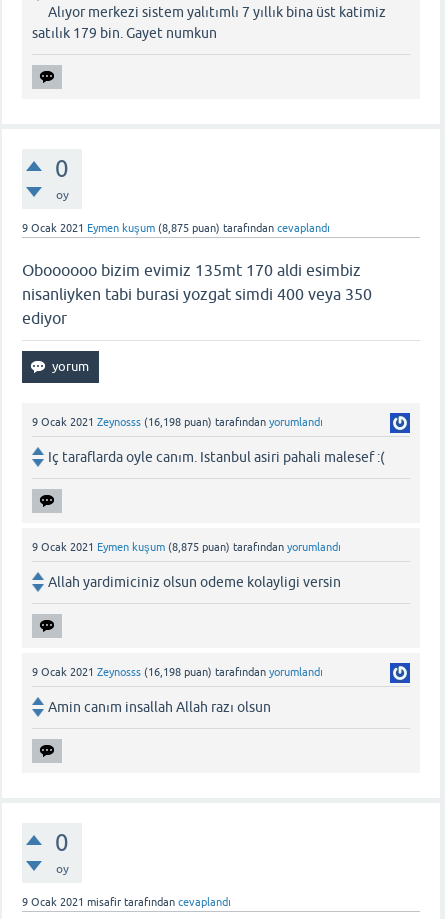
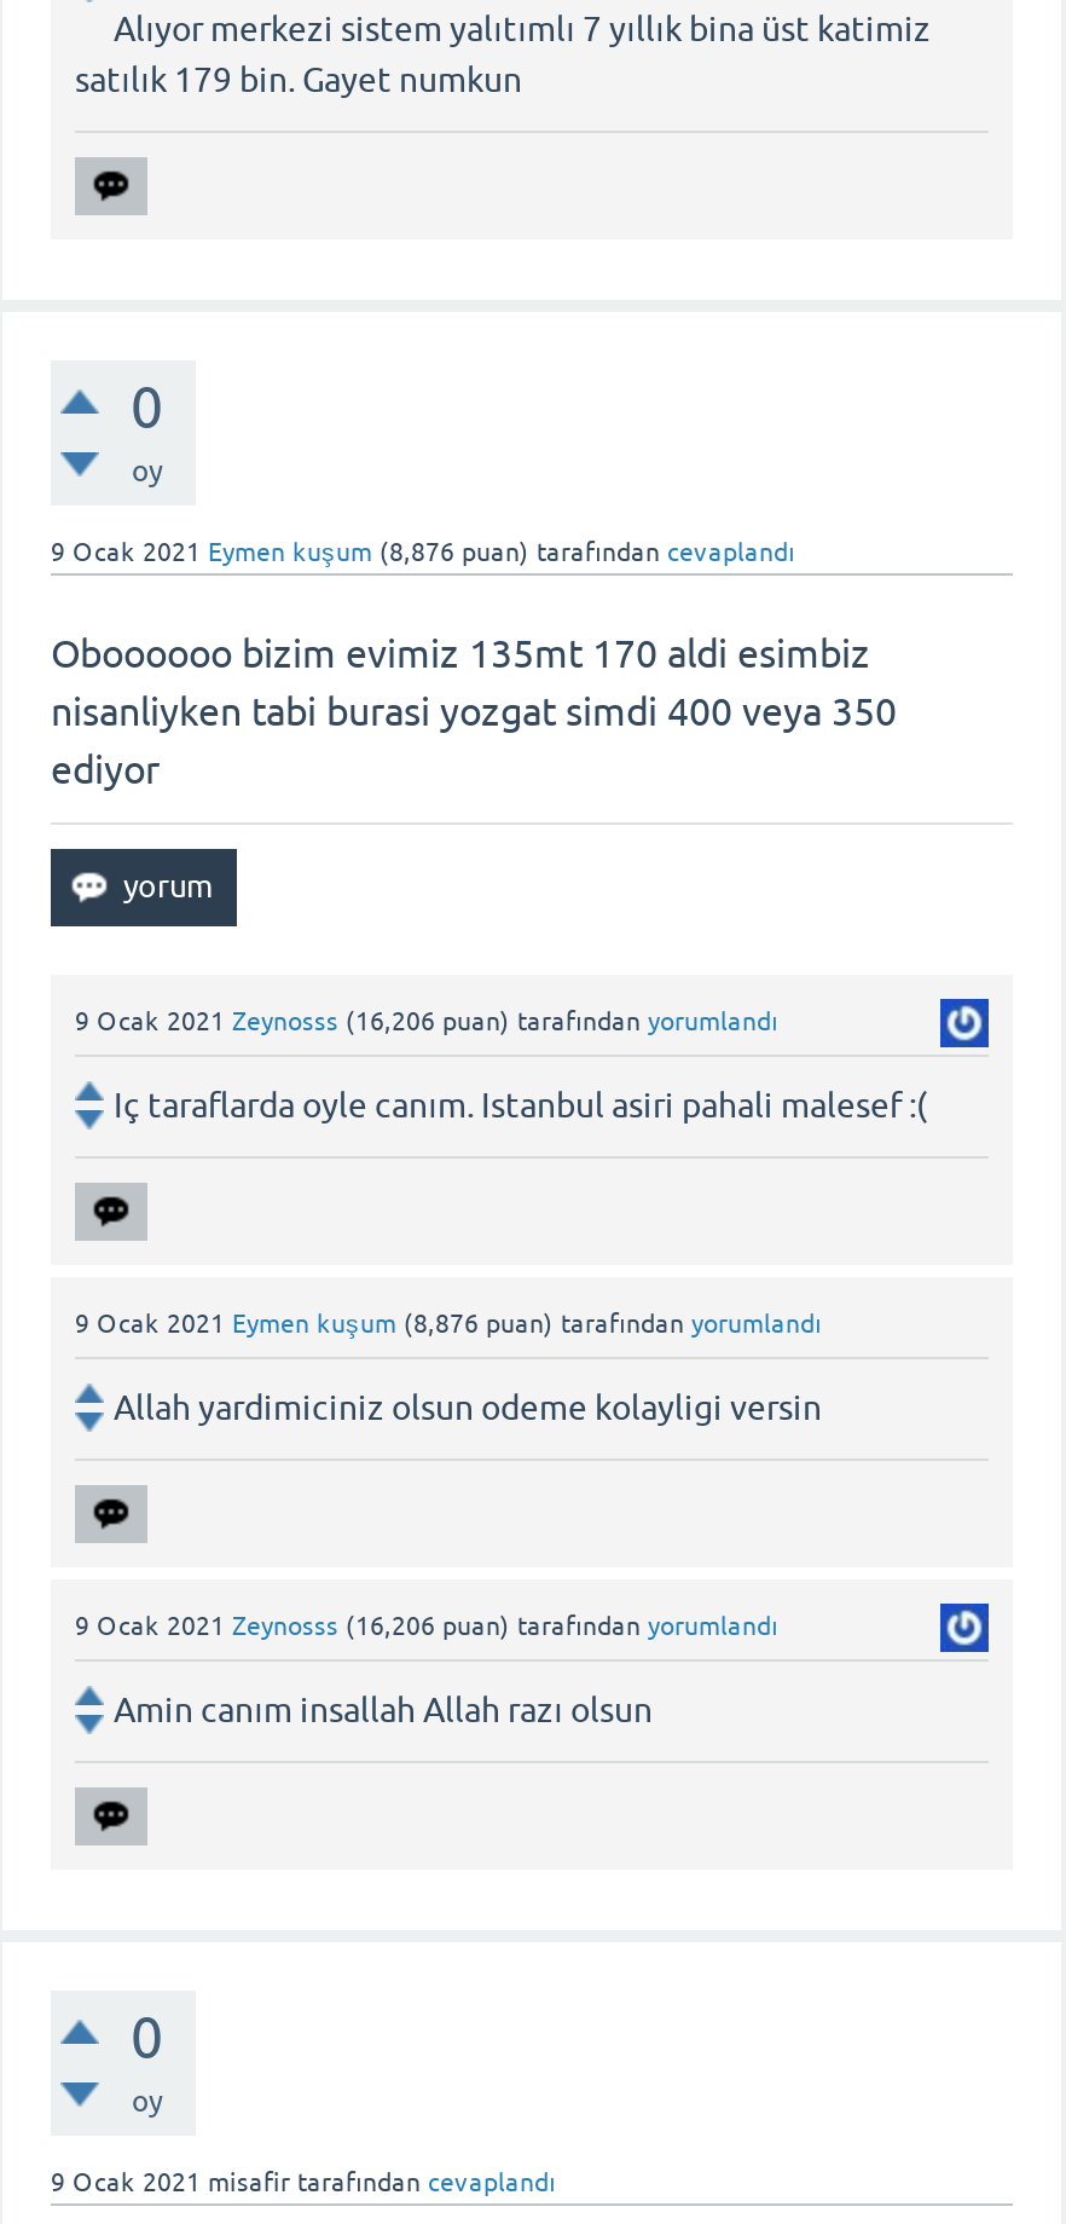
- 9 Ocak 2021 Eymen kuşum (8,875 puan) tarafından cevaplandı
+ 9 Ocak 2021 Eymen kuşum (8,876 puan) tarafından cevaplandı

- 9 Ocak 2021 Zeynosss (16,198 puan) tarafından yorumlandı
+ 9 Ocak 2021 Zeynosss (16,206 puan) tarafından yorumlandı

- 9 Ocak 2021 Eymen kuşum (8,875 puan) tarafından yorumlandı
+ 9 Ocak 2021 Eymen kuşum (8,876 puan) tarafından yorumlandı

- 9 Ocak 2021 Zeynosss (16,198 puan) tarafından yorumlandı
+ 9 Ocak 2021 Zeynosss (16,206 puan) tarafından yorumlandı
